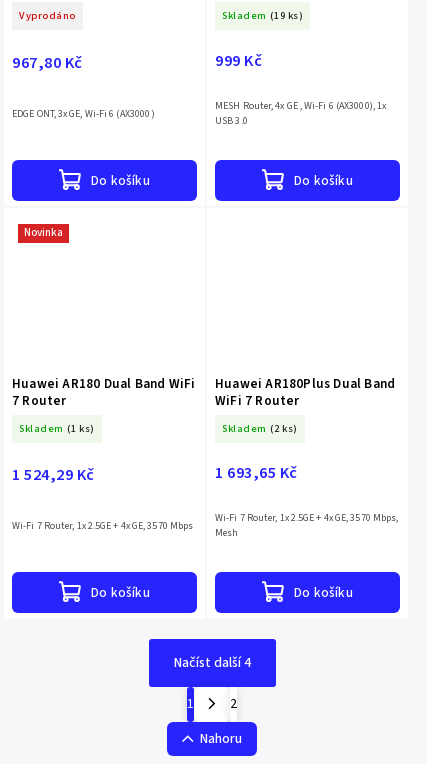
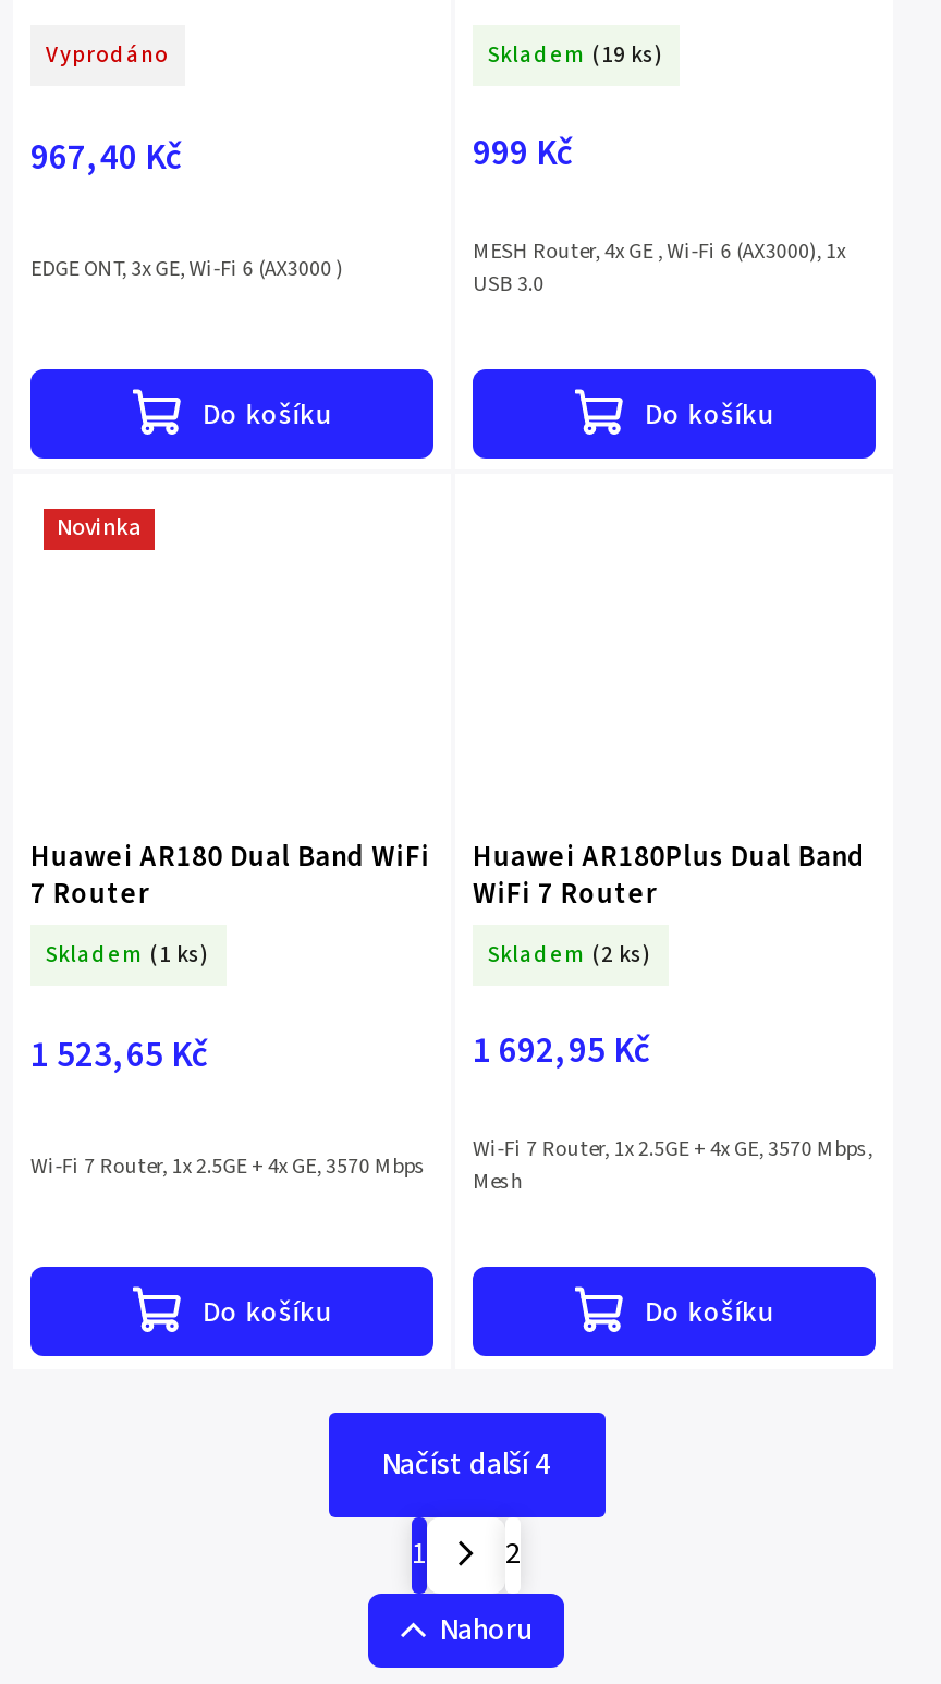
- 967,80 Kč
+ 967,40 Kč

- 1 524,29 Kč
+ 1 523,65 Kč

- 1 693,65 Kč
+ 1 692,95 Kč
